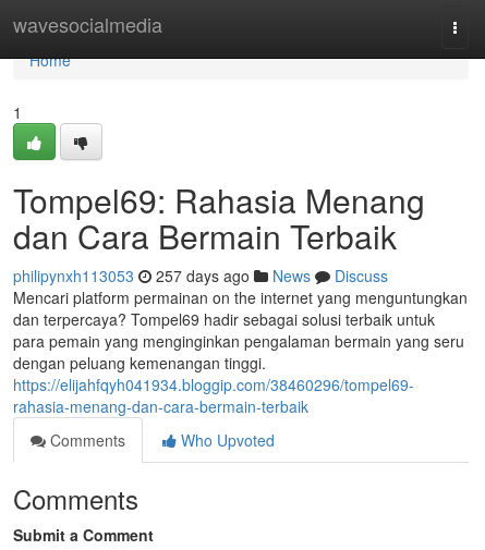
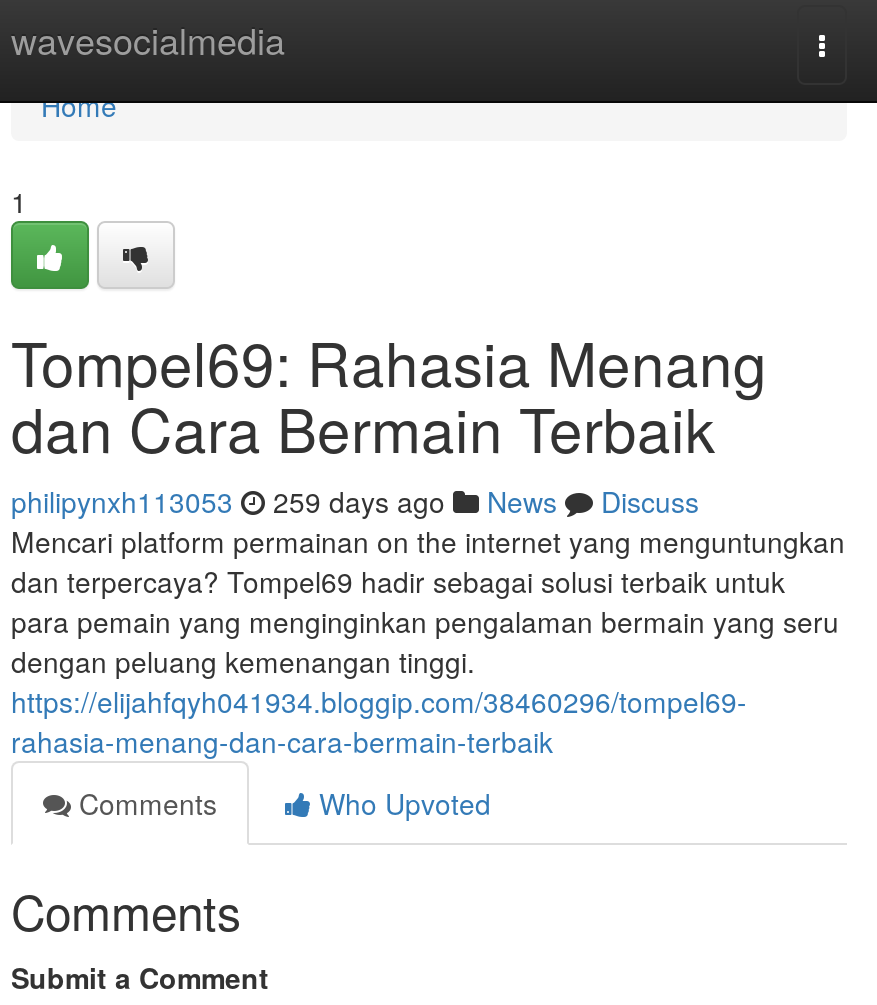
- philipynxh113053 257 days ago News Discuss
+ philipynxh113053 259 days ago News Discuss
